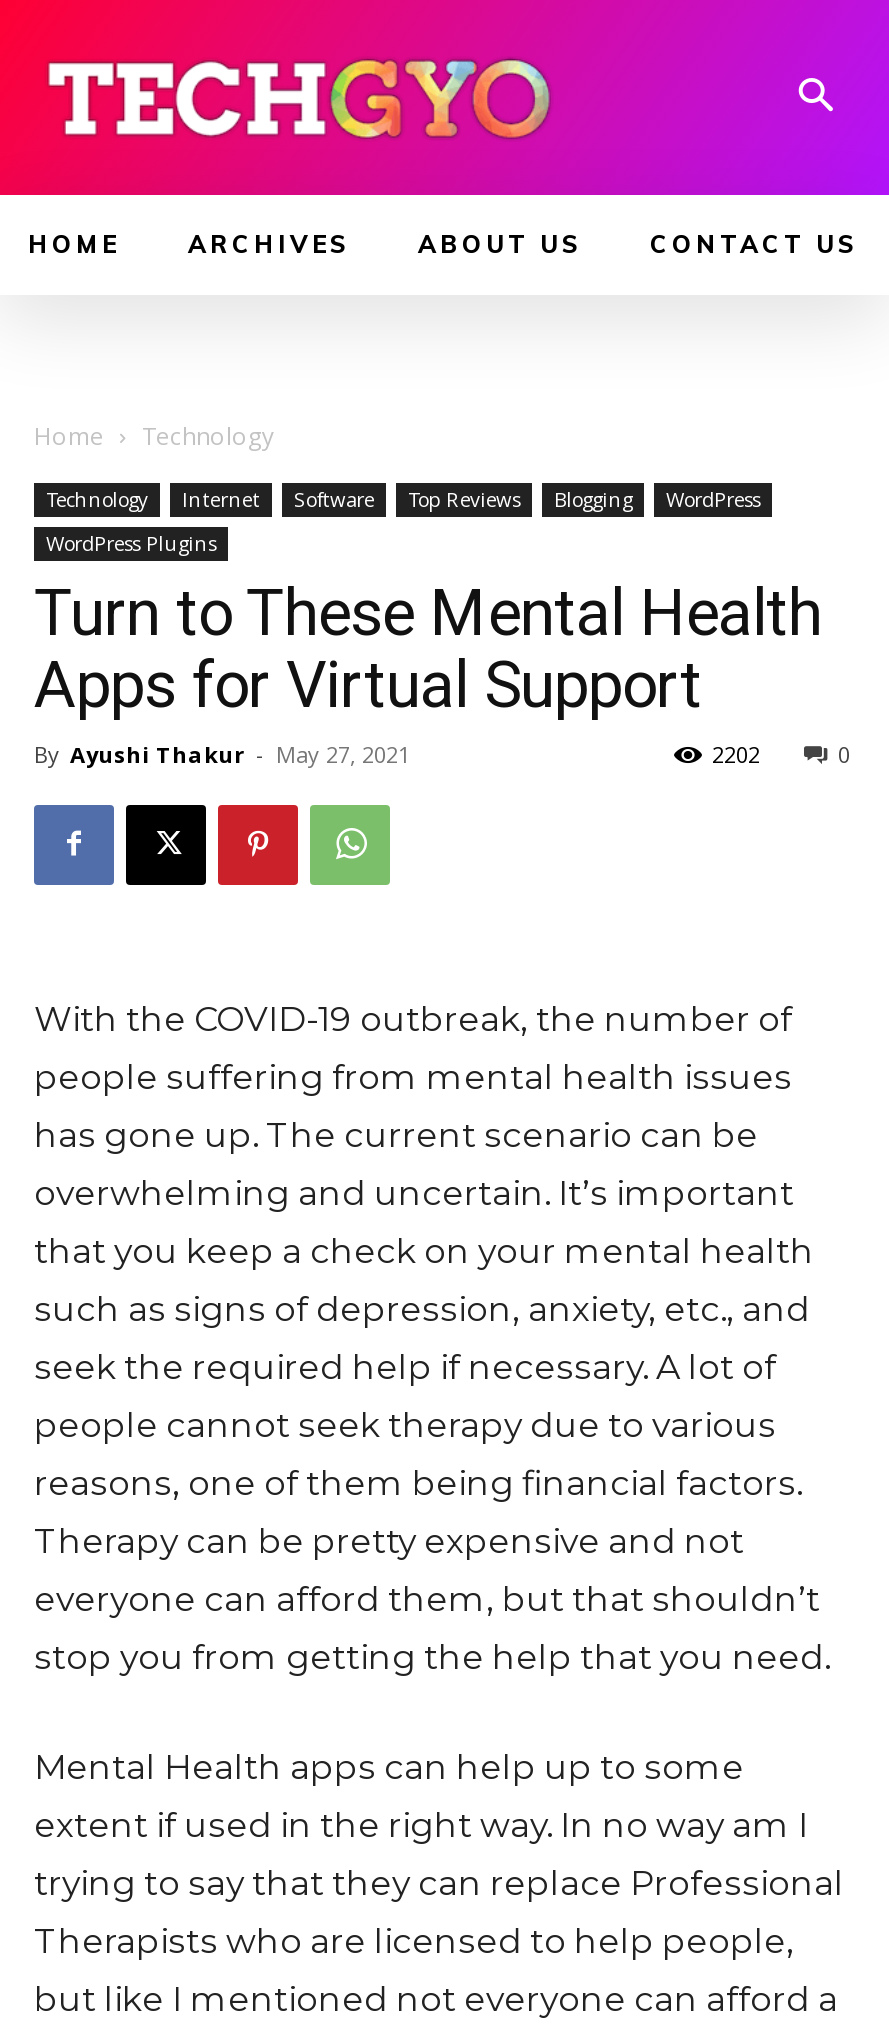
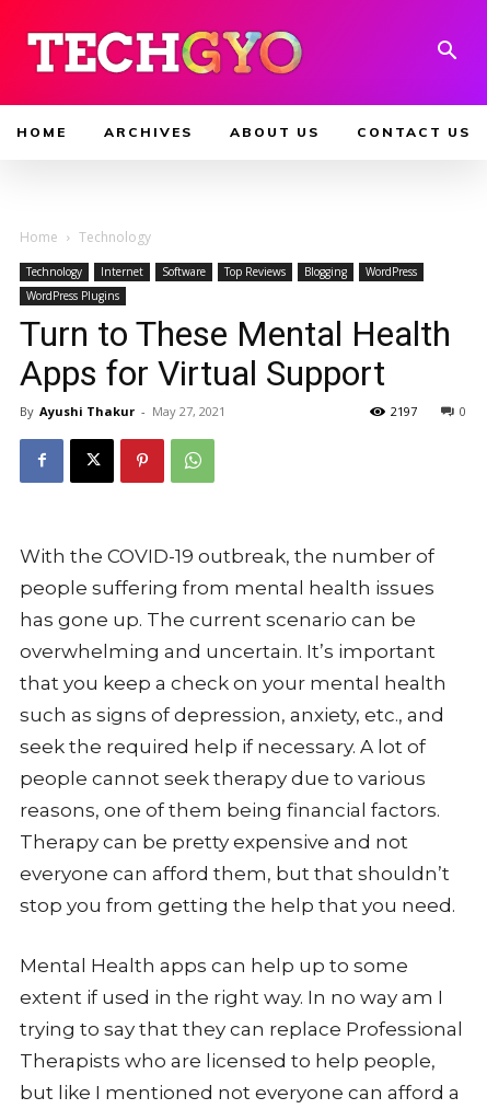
- 2202
+ 2197
